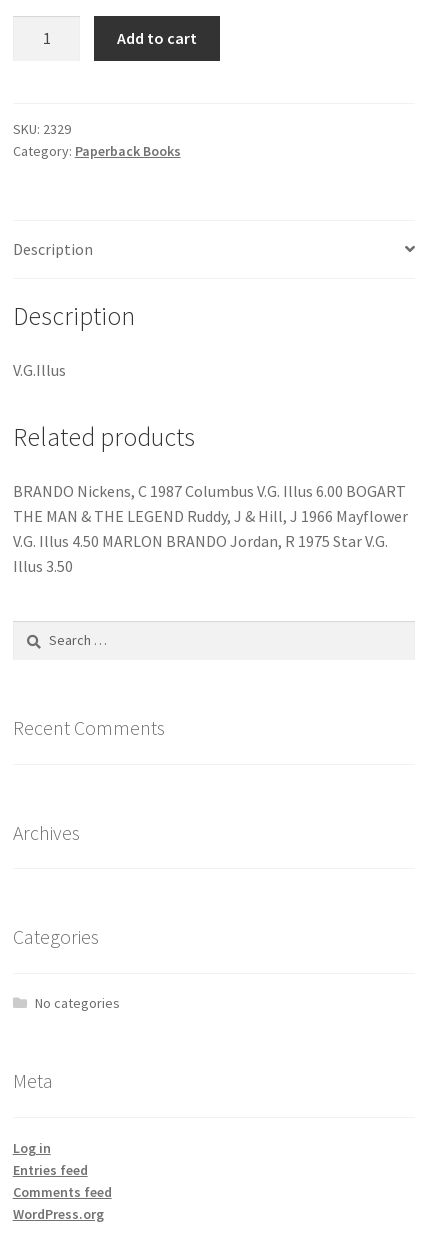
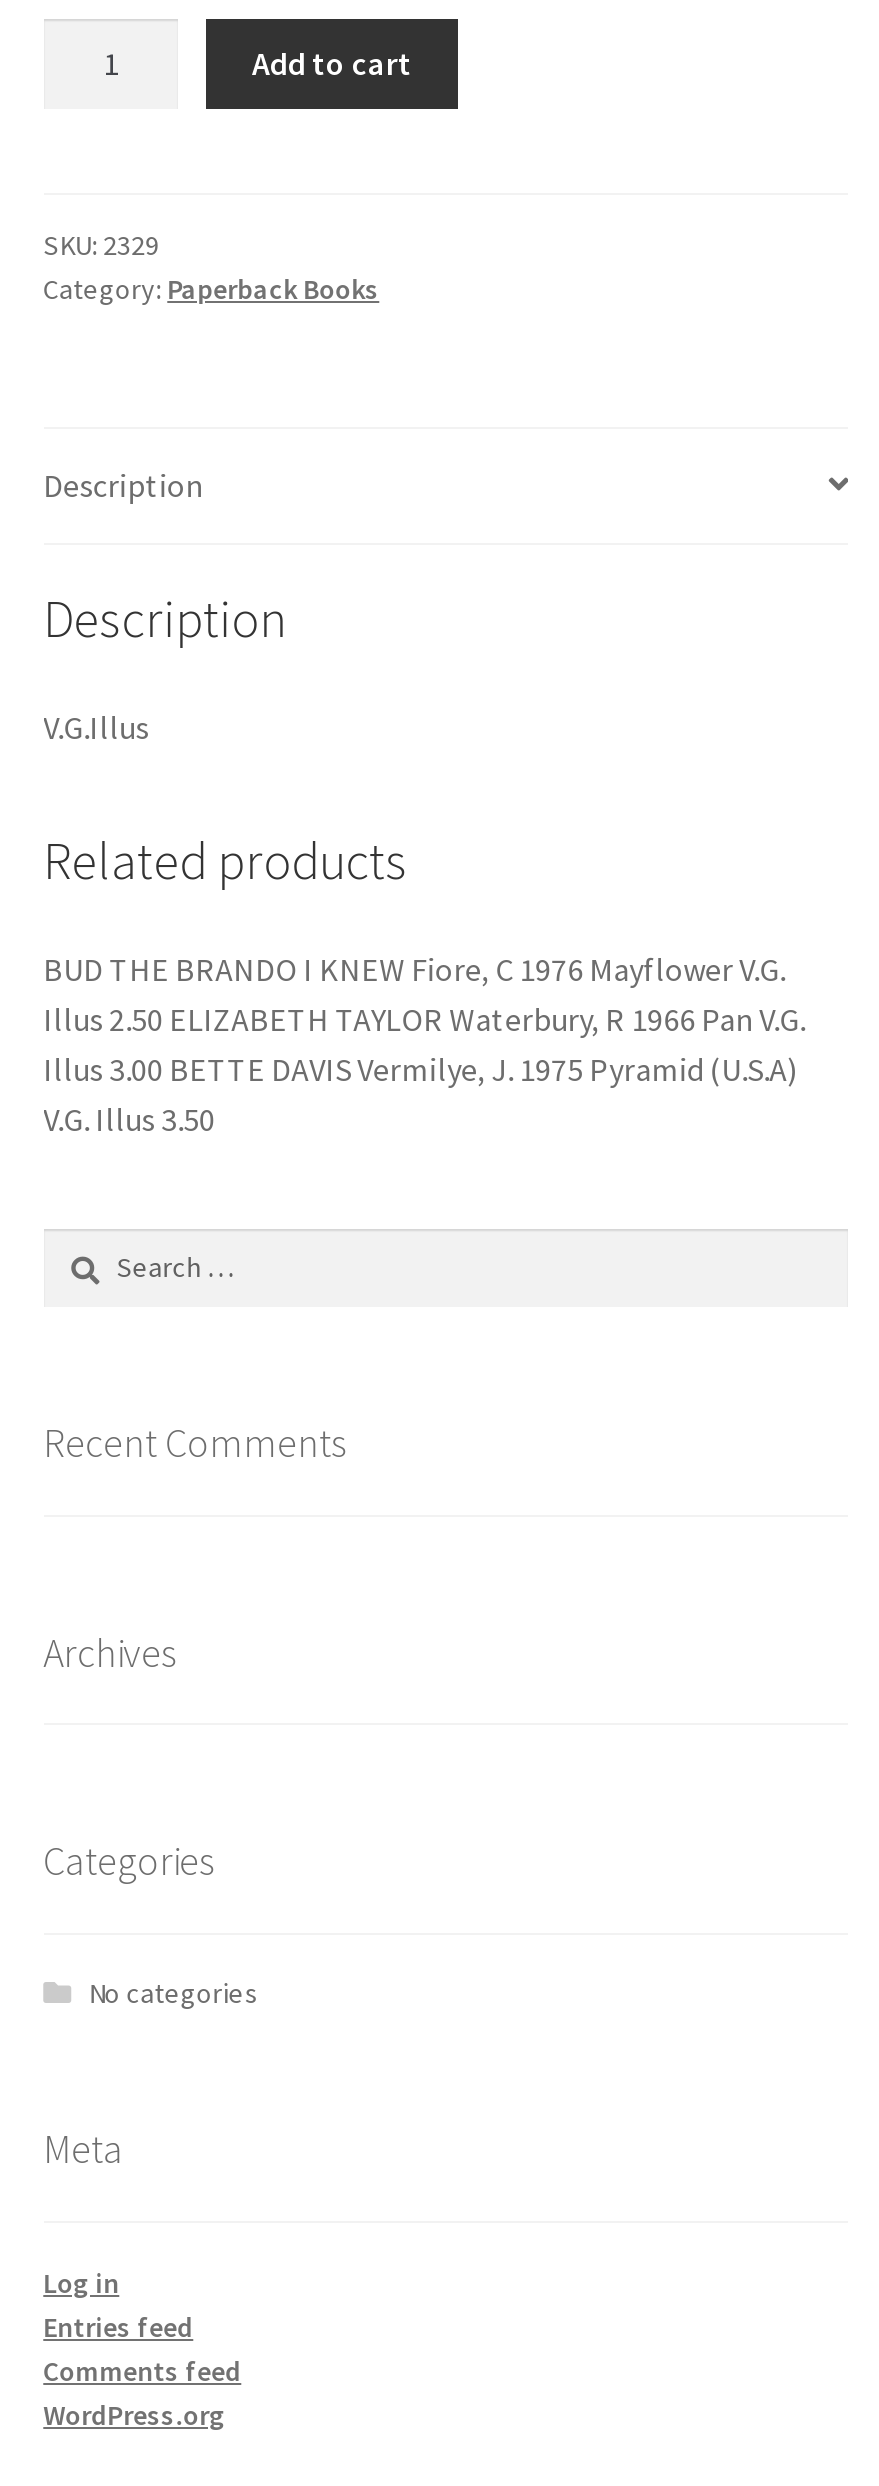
- BRANDO Nickens, C 1987 Columbus V.G. Illus 6.00 BOGART
- THE MAN & THE LEGEND Ruddy, J & Hill, J 1966 Mayflower
- V.G. Illus 4.50 MARLON BRANDO Jordan, R 1975 Star V.G.
- Illus 3.50
+ BUD THE BRANDO I KNEW Fiore, C 1976 Mayflower V.G.
+ Illus 2.50 ELIZABETH TAYLOR Waterbury, R 1966 Pan V.G.
+ Illus 3.00 BETTE DAVIS Vermilye, J. 1975 Pyramid (U.S.A)
+ V.G. Illus 3.50
